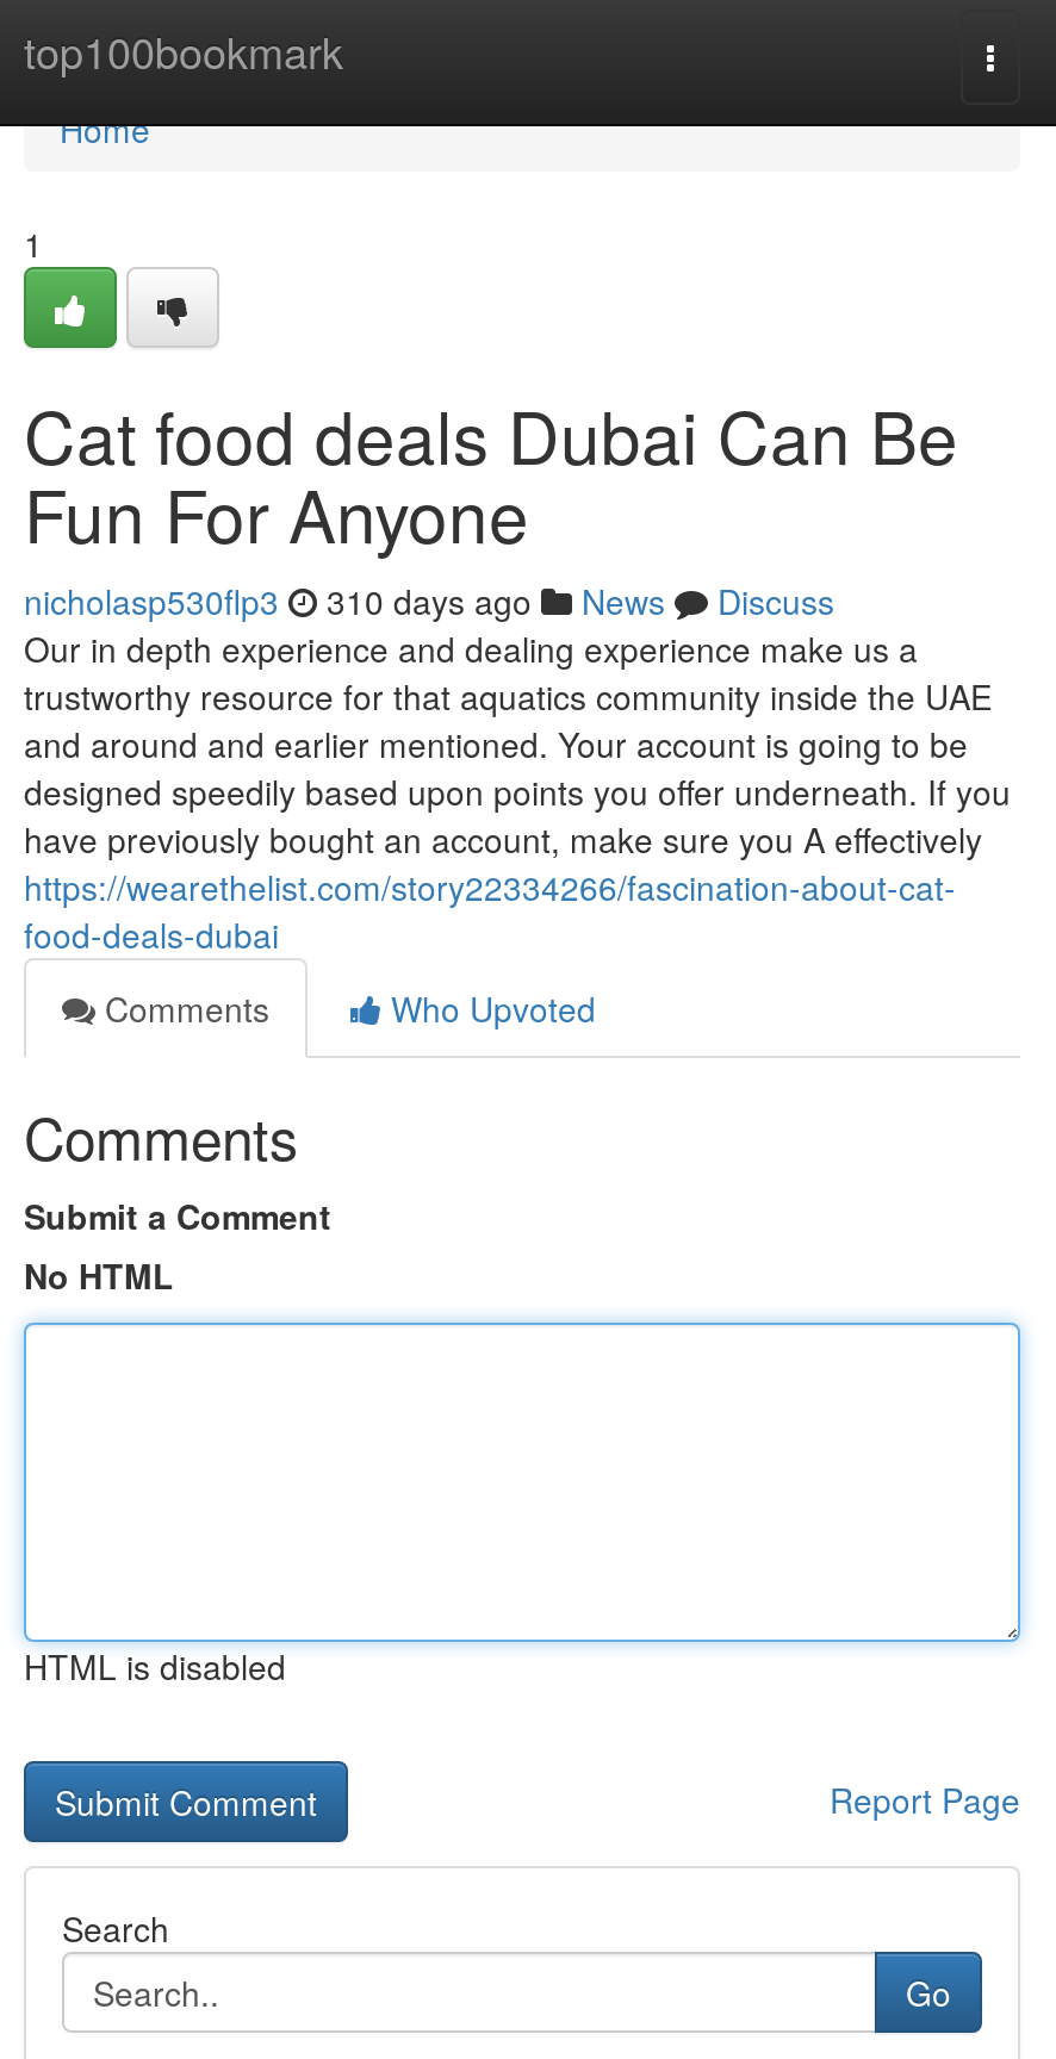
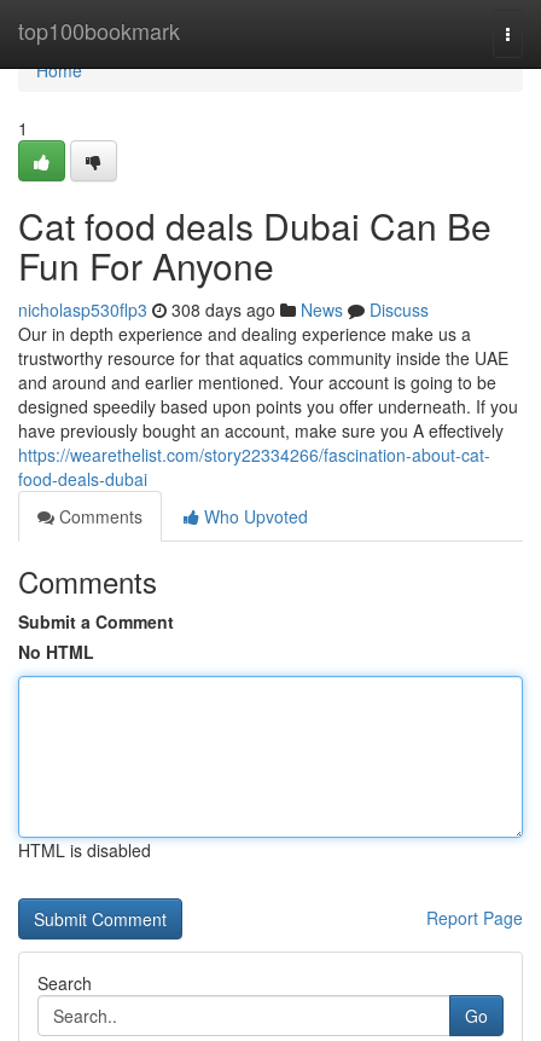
- nicholasp530flp3 310 days ago News Discuss
+ nicholasp530flp3 308 days ago News Discuss
